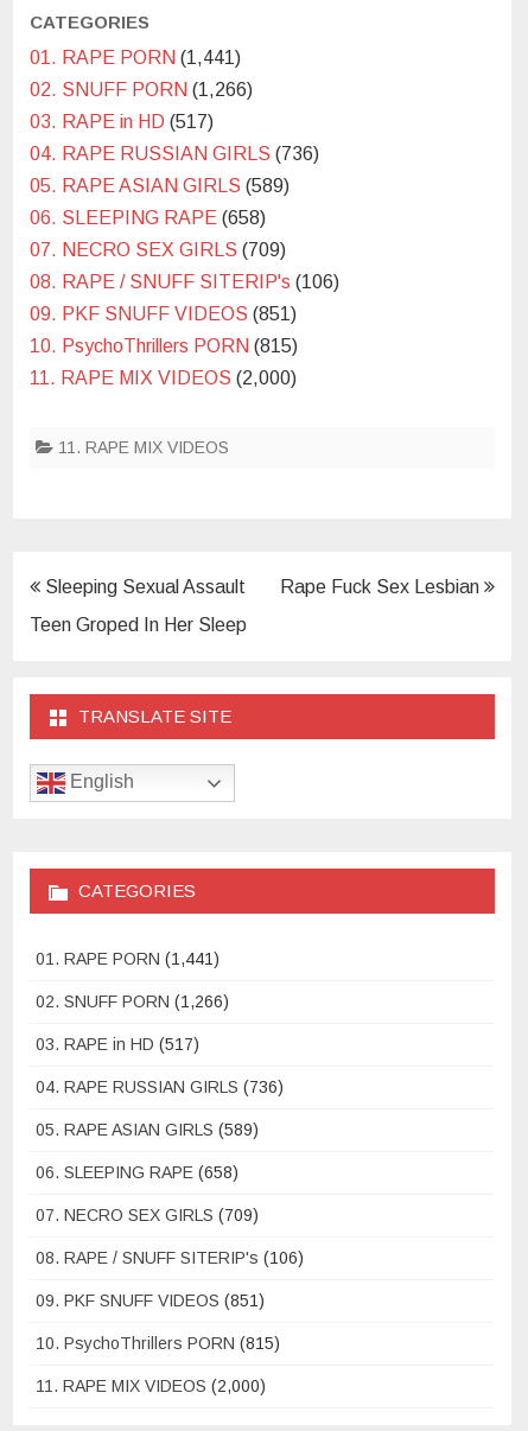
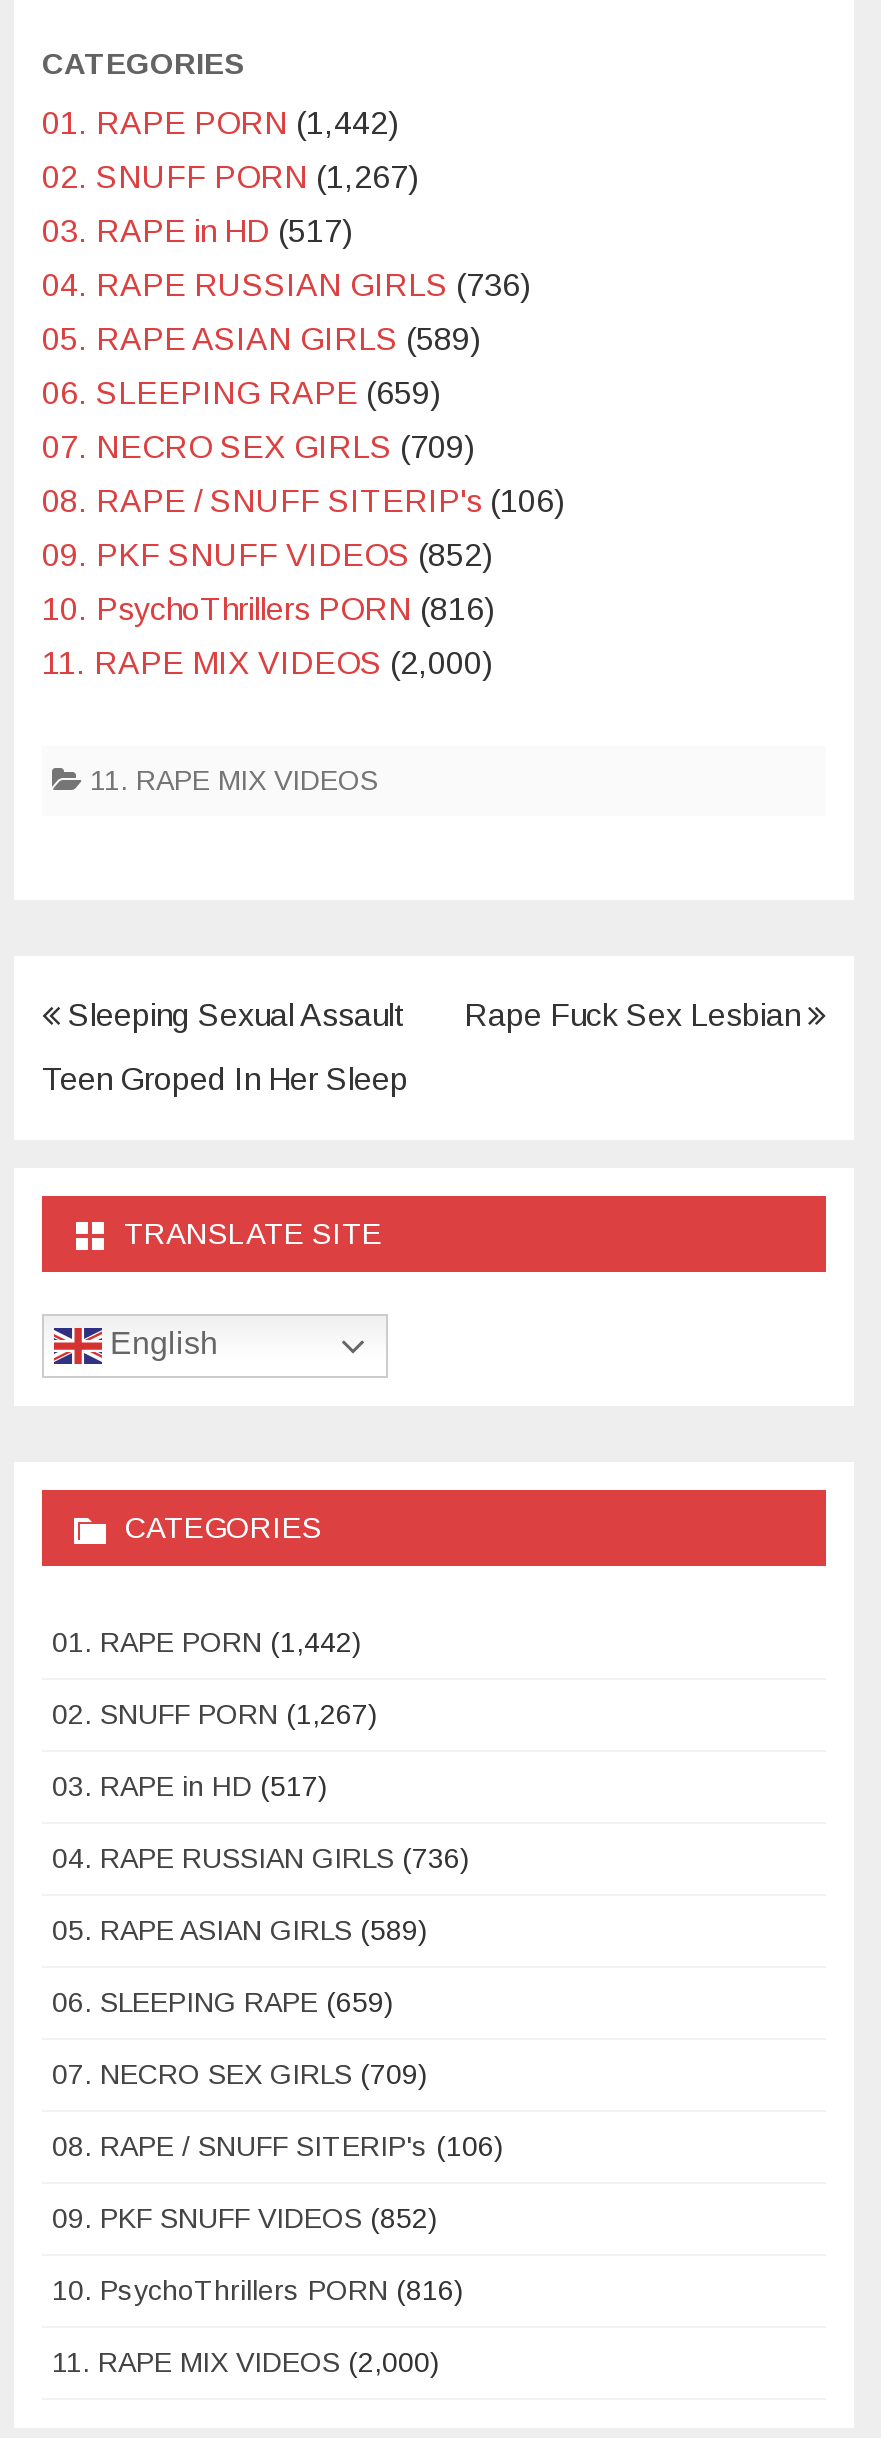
- 01. RAPE PORN (1,441)
+ 01. RAPE PORN (1,442)

- 02. SNUFF PORN (1,266)
+ 02. SNUFF PORN (1,267)

- 06. SLEEPING RAPE (658)
+ 06. SLEEPING RAPE (659)

- 09. PKF SNUFF VIDEOS (851)
+ 09. PKF SNUFF VIDEOS (852)

- 10. PsychoThrillers PORN (815)
+ 10. PsychoThrillers PORN (816)

- 01. RAPE PORN (1,441)
+ 01. RAPE PORN (1,442)

- 02. SNUFF PORN (1,266)
+ 02. SNUFF PORN (1,267)

- 06. SLEEPING RAPE (658)
+ 06. SLEEPING RAPE (659)

- 09. PKF SNUFF VIDEOS (851)
+ 09. PKF SNUFF VIDEOS (852)

- 10. PsychoThrillers PORN (815)
+ 10. PsychoThrillers PORN (816)
